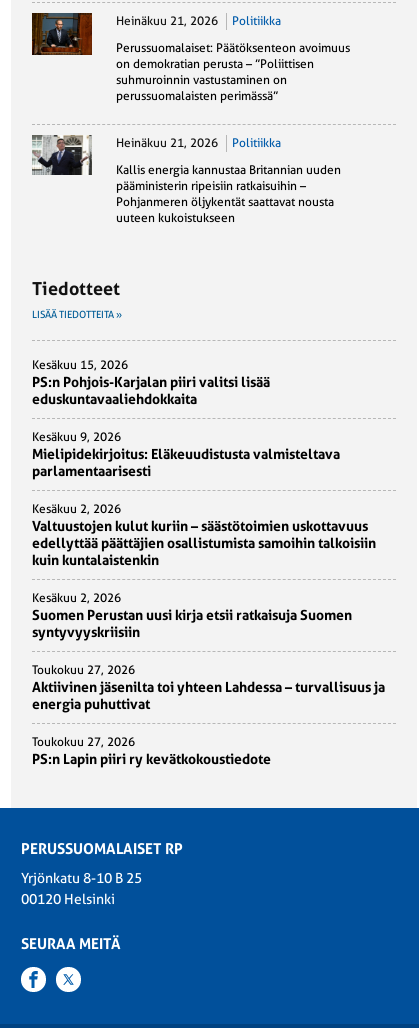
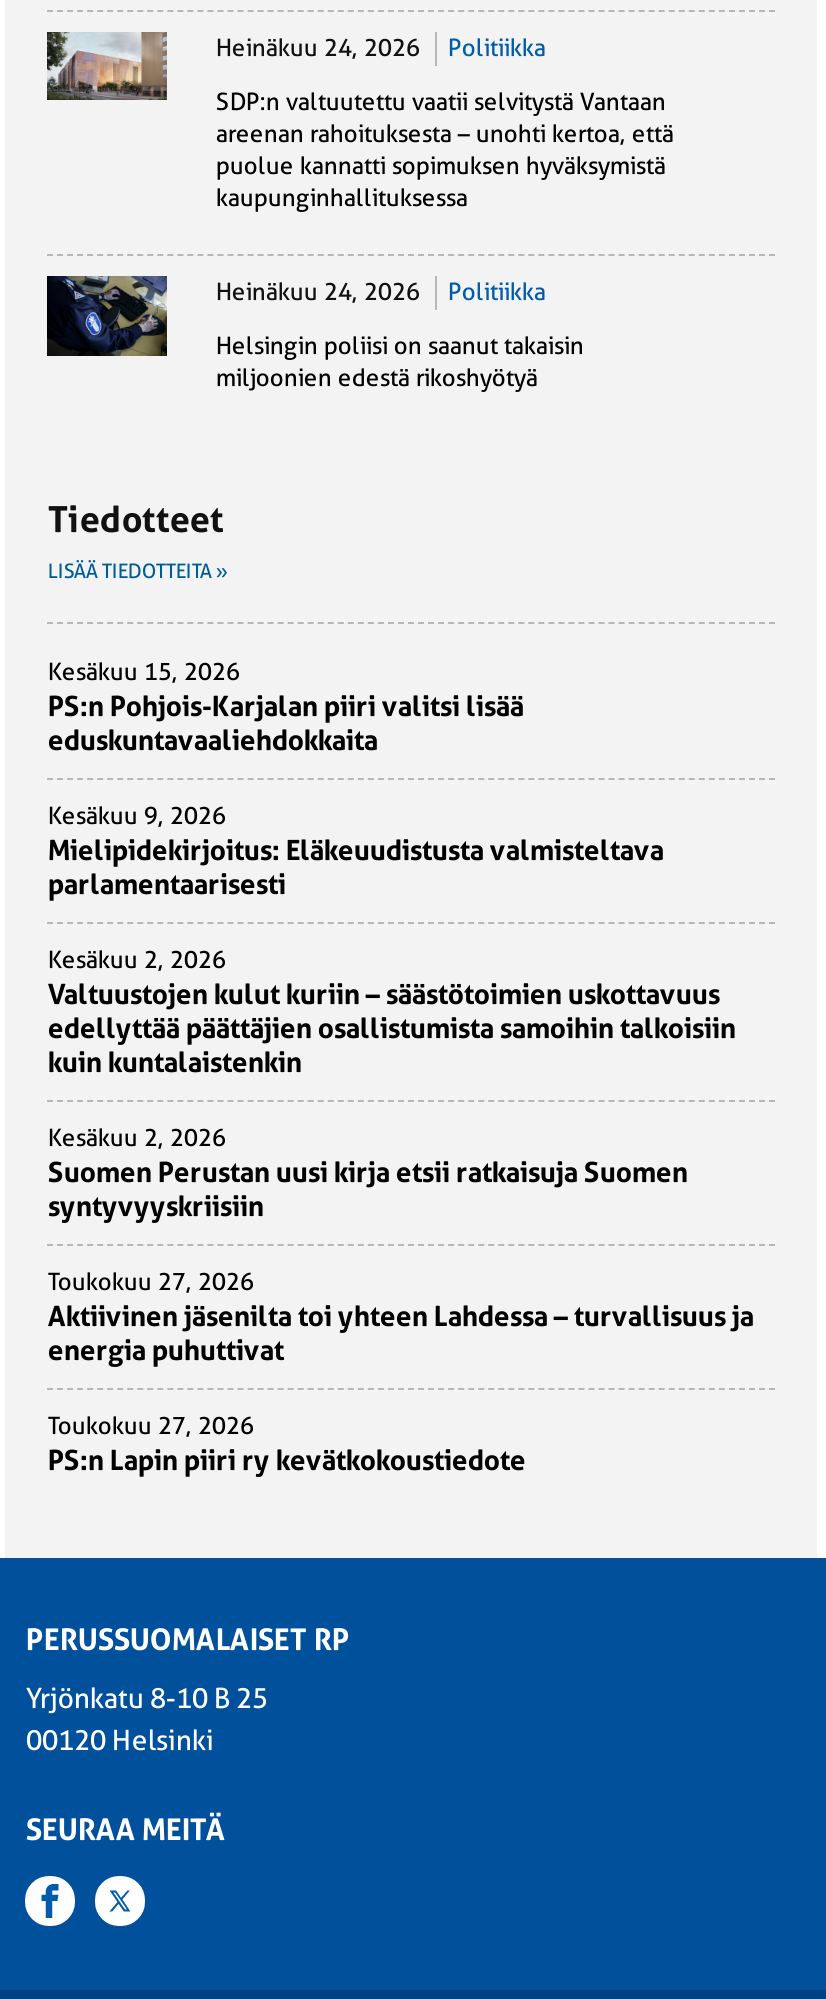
- [image]
- Heinäkuu 21, 2026 Politiikka
+ [image]
+ Heinäkuu 24, 2026 Politiikka

- Perussuomalaiset: Päätöksenteon avoimuus
- on demokratian perusta – ”Poliittisen
- suhmuroinnin vastustaminen on
- perussuomalaisten perimässä”
+ SDP:n valtuutettu vaatii selvitystä Vantaan
+ areenan rahoituksesta – unohti kertoa, että
+ puolue kannatti sopimuksen hyväksymistä
+ kaupunginhallituksessa

- [image]
- Heinäkuu 21, 2026 Politiikka
+ [image]
+ Heinäkuu 24, 2026 Politiikka

- Kallis energia kannustaa Britannian uuden
- pääministerin ripeisiin ratkaisuihin –
- Pohjanmeren öljykentät saattavat nousta
- uuteen kukoistukseen
+ Helsingin poliisi on saanut takaisin
+ miljoonien edestä rikoshyötyä
